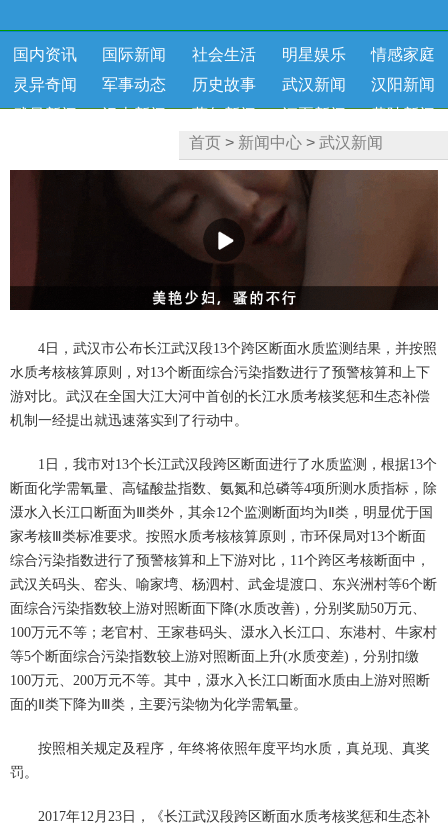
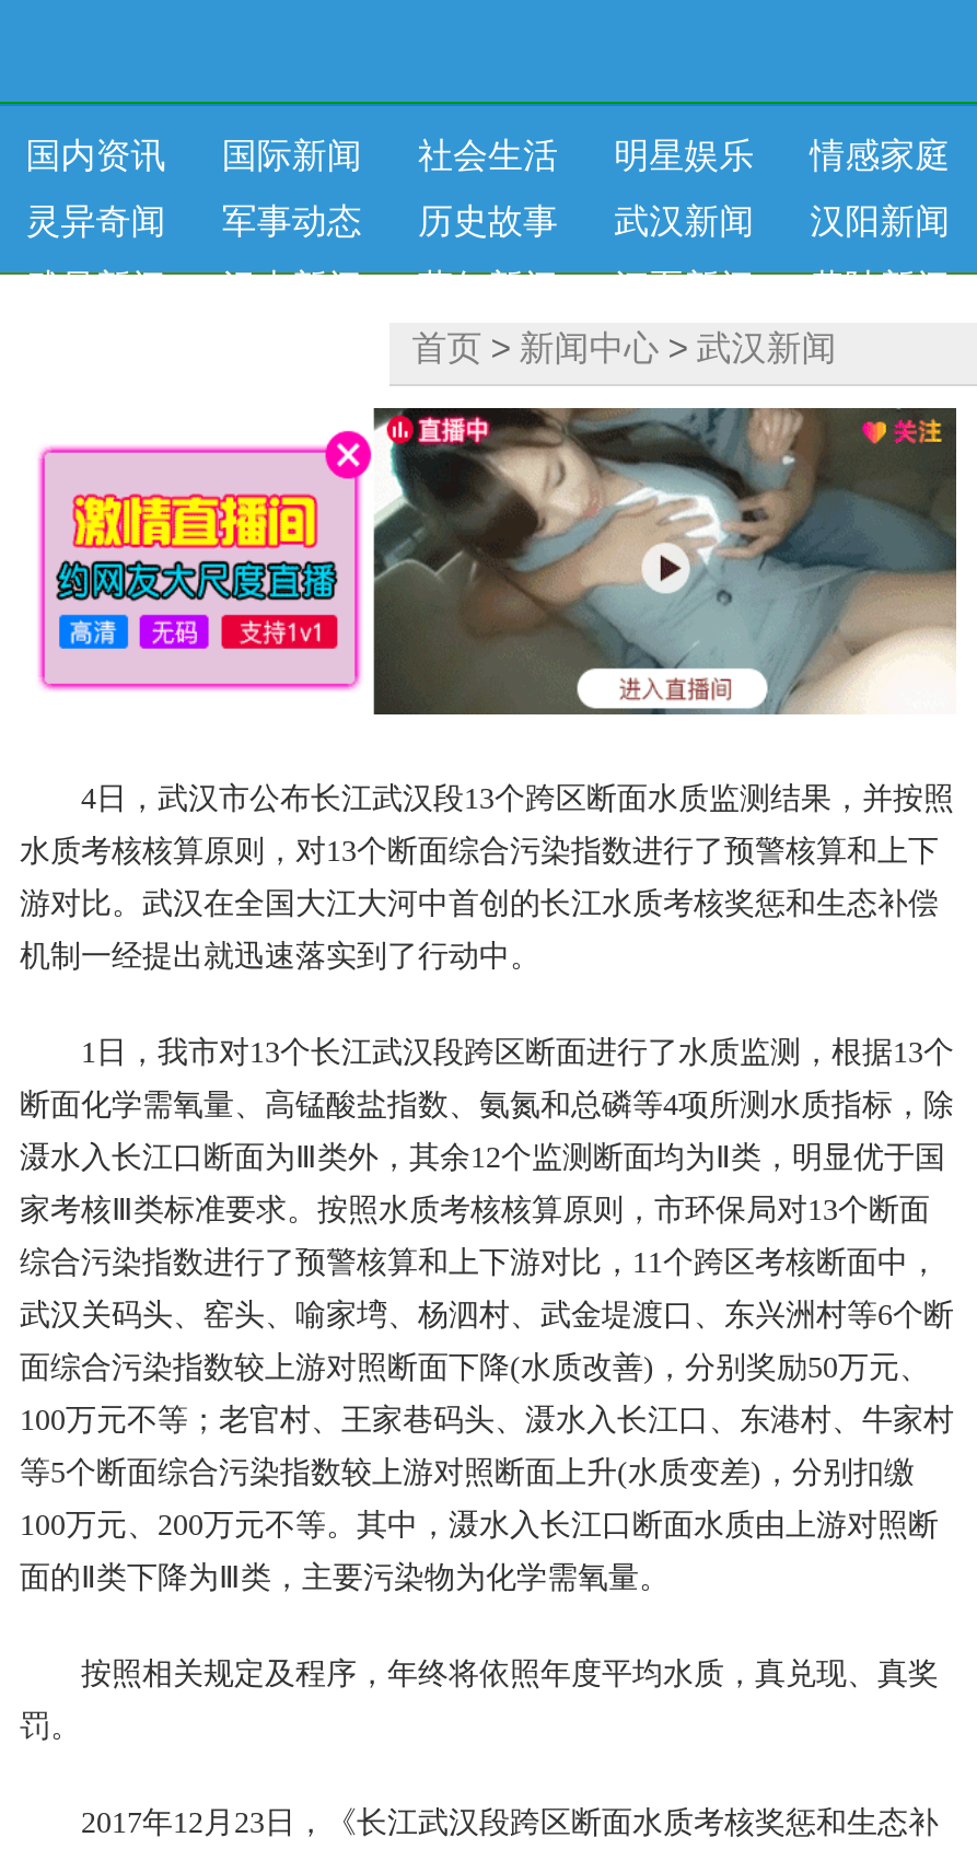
- [image]
+ [image]
